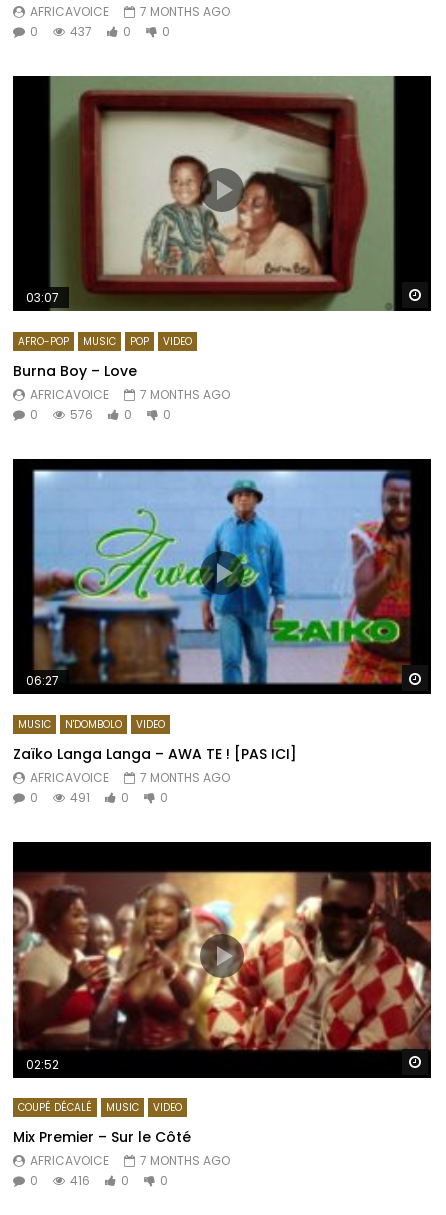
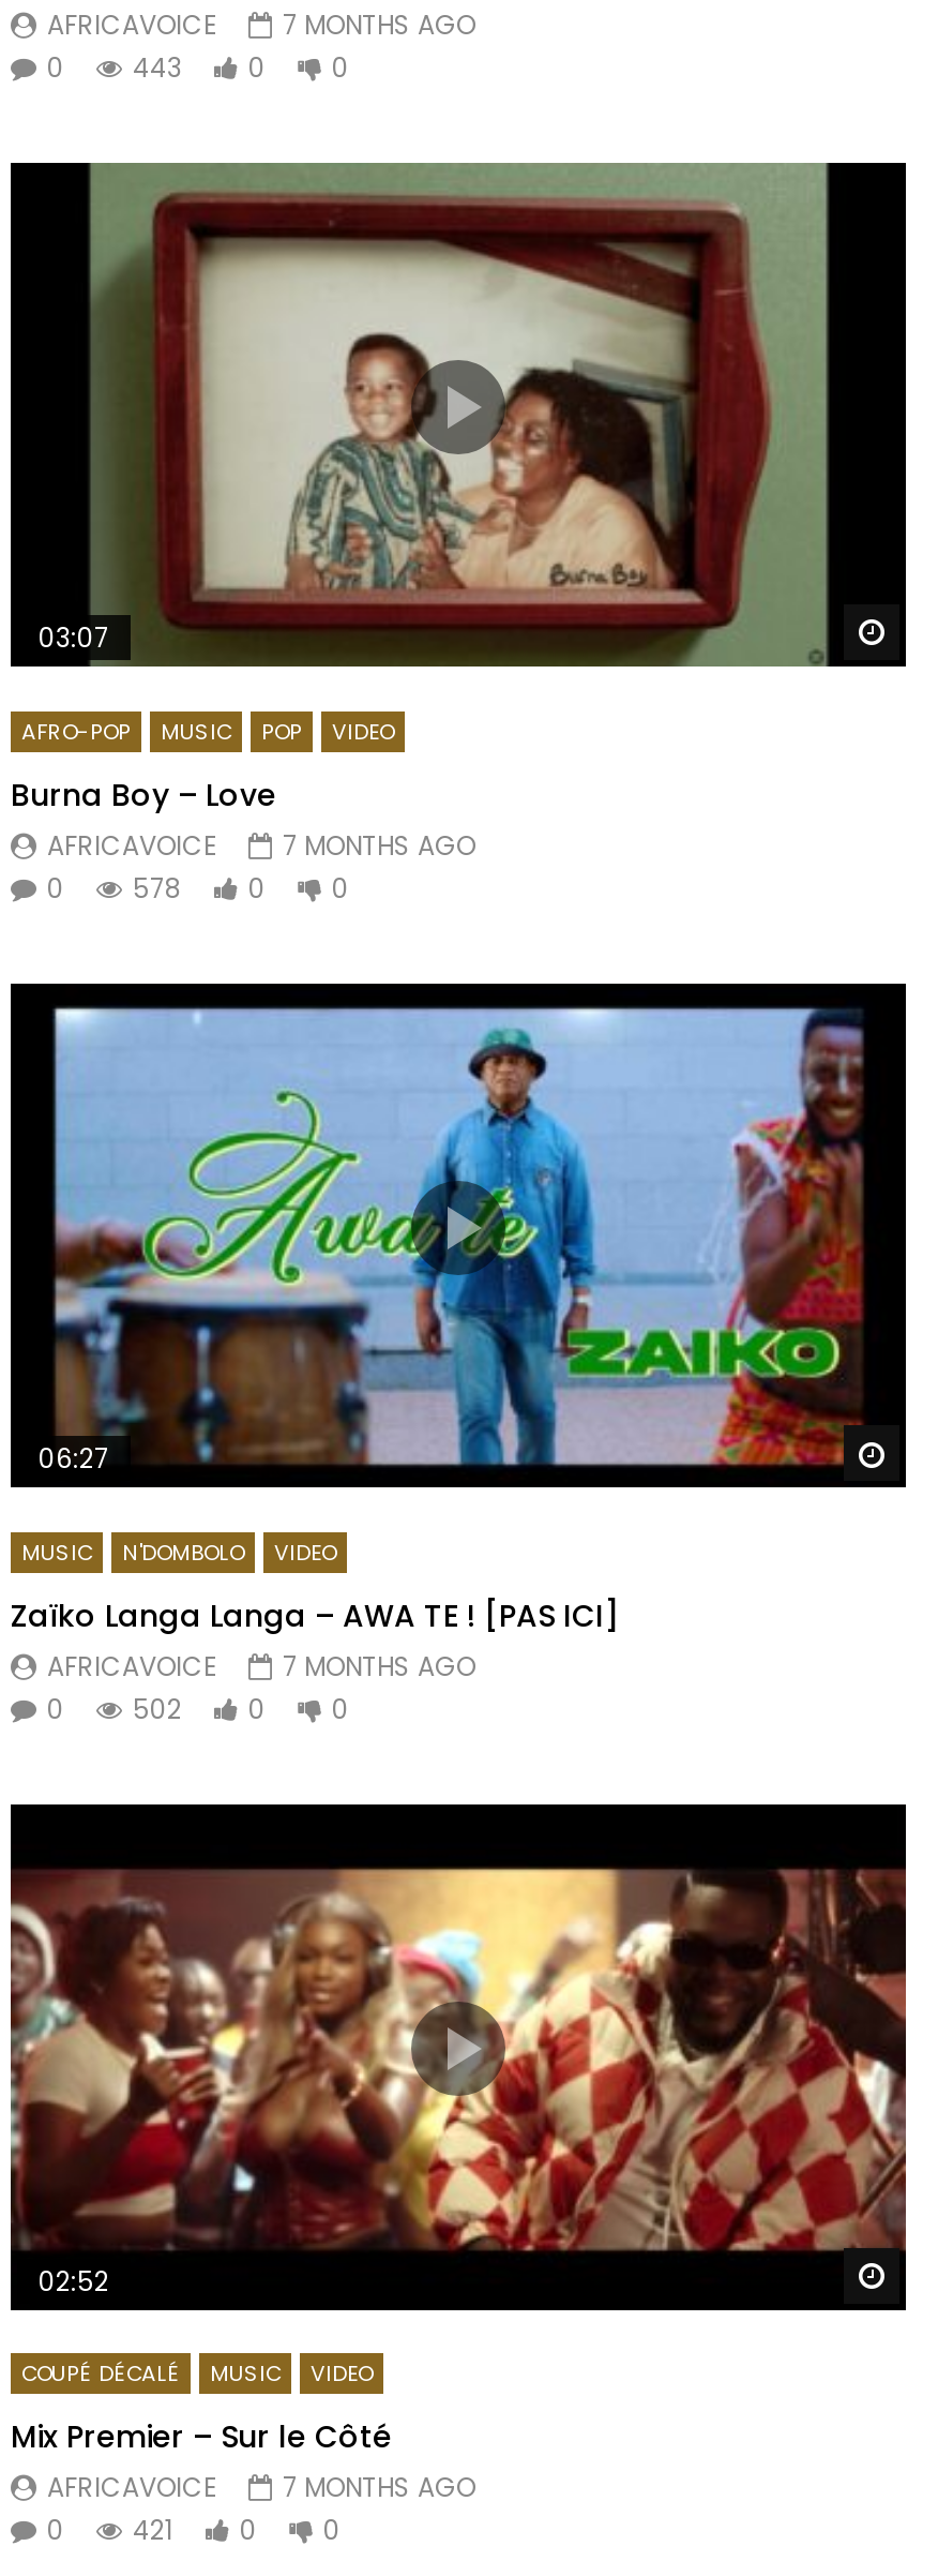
- 0 437 0 0
+ 0 443 0 0

- 0 576 0 0
+ 0 578 0 0

- 0 491 0 0
+ 0 502 0 0

- 0 416 0 0
+ 0 421 0 0
